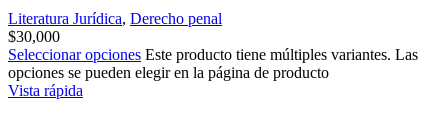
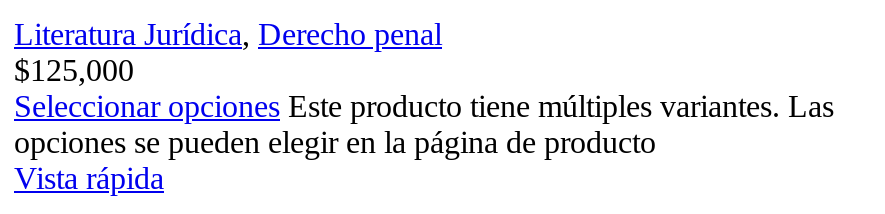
- $30,000
+ $125,000
